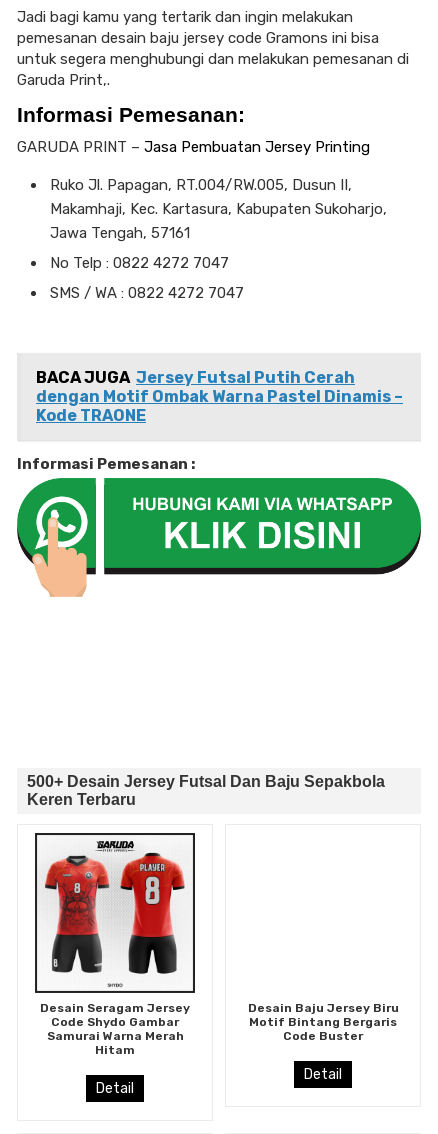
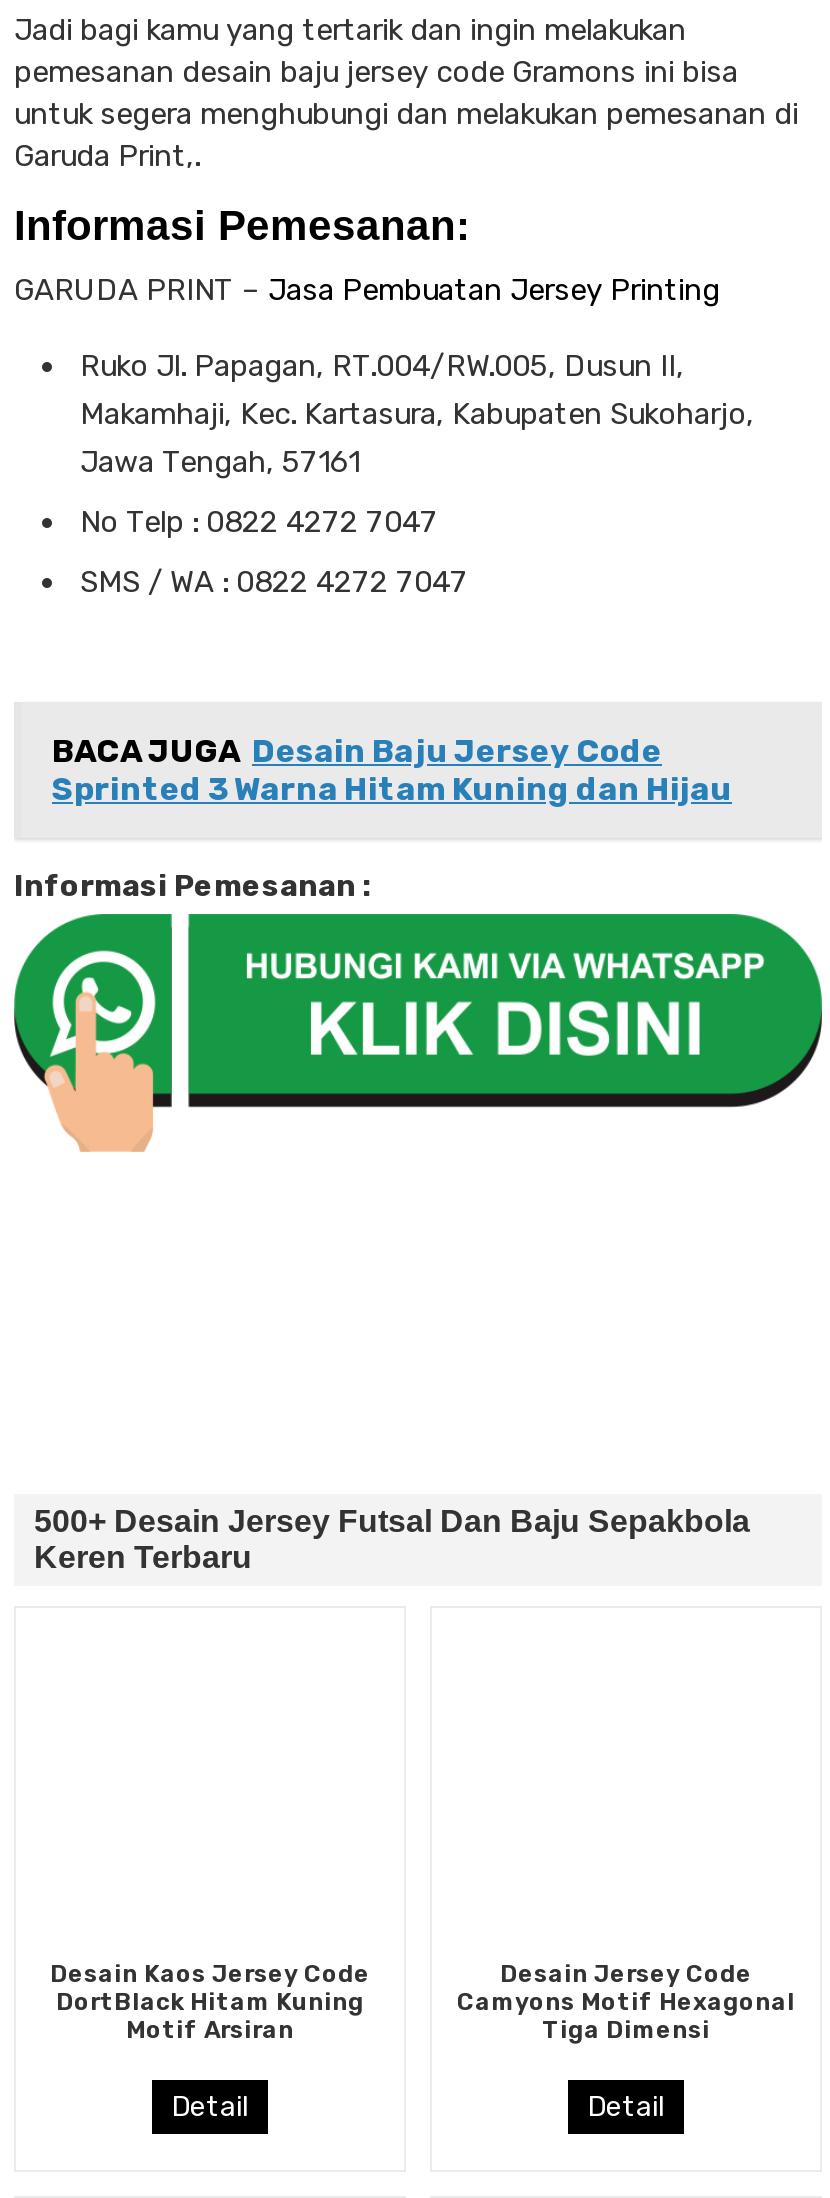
- BACA JUGA Jersey Futsal Putih Cerah
- dengan Motif Ombak Warna Pastel Dinamis –
- Kode TRAONE
+ BACA JUGA Desain Baju Jersey Code
+ Sprinted 3 Warna Hitam Kuning dan Hijau

- [image]

- Desain Seragam Jersey
- Code Shydo Gambar
- Samurai Warna Merah
- Hitam
+ Desain Kaos Jersey Code
+ DortBlack Hitam Kuning
+ Motif Arsiran

- Desain Baju Jersey Biru
- Motif Bintang Bergaris
- Code Buster
+ Desain Jersey Code
+ Camyons Motif Hexagonal
+ Tiga Dimensi
